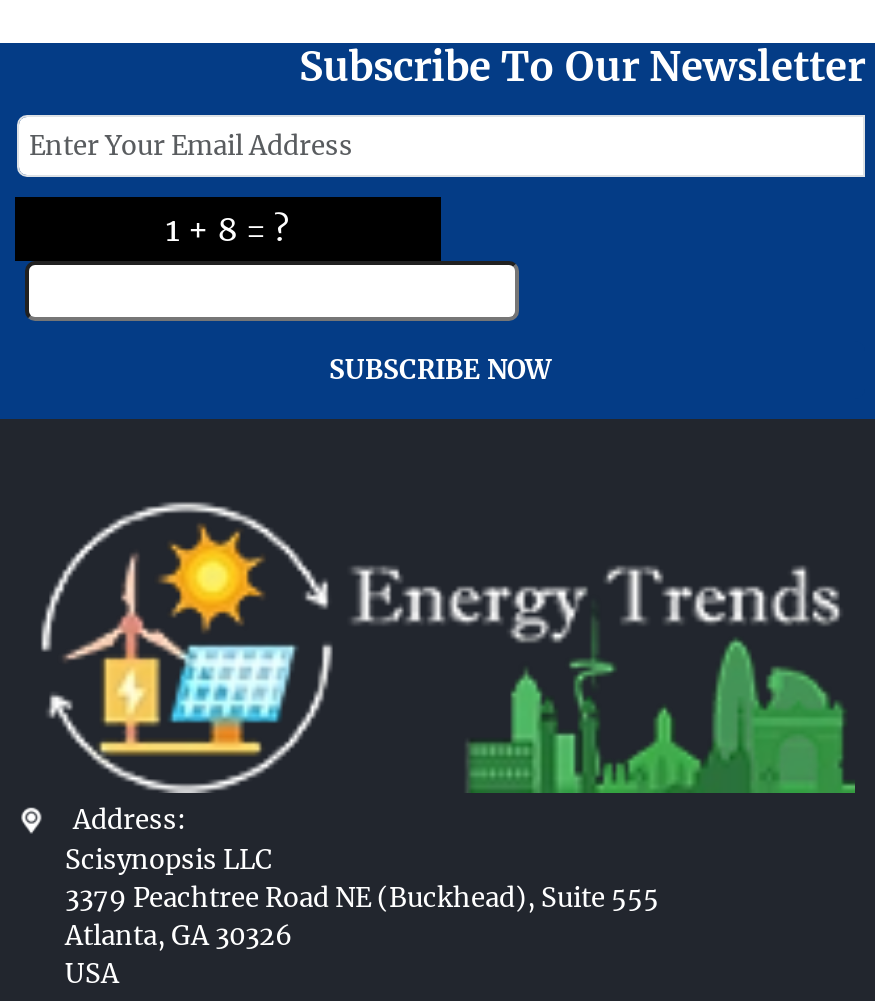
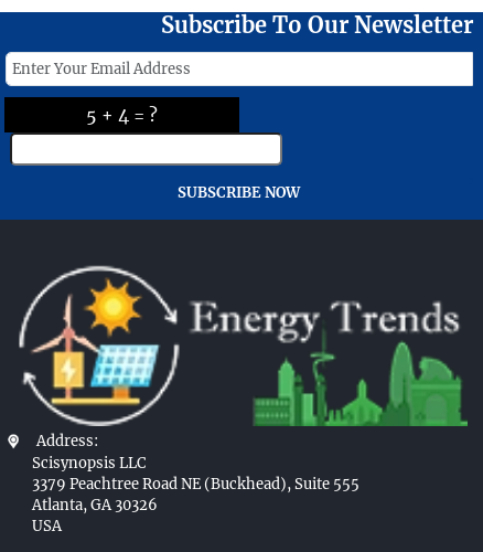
- 1 + 8 = ?
+ 5 + 4 = ?
